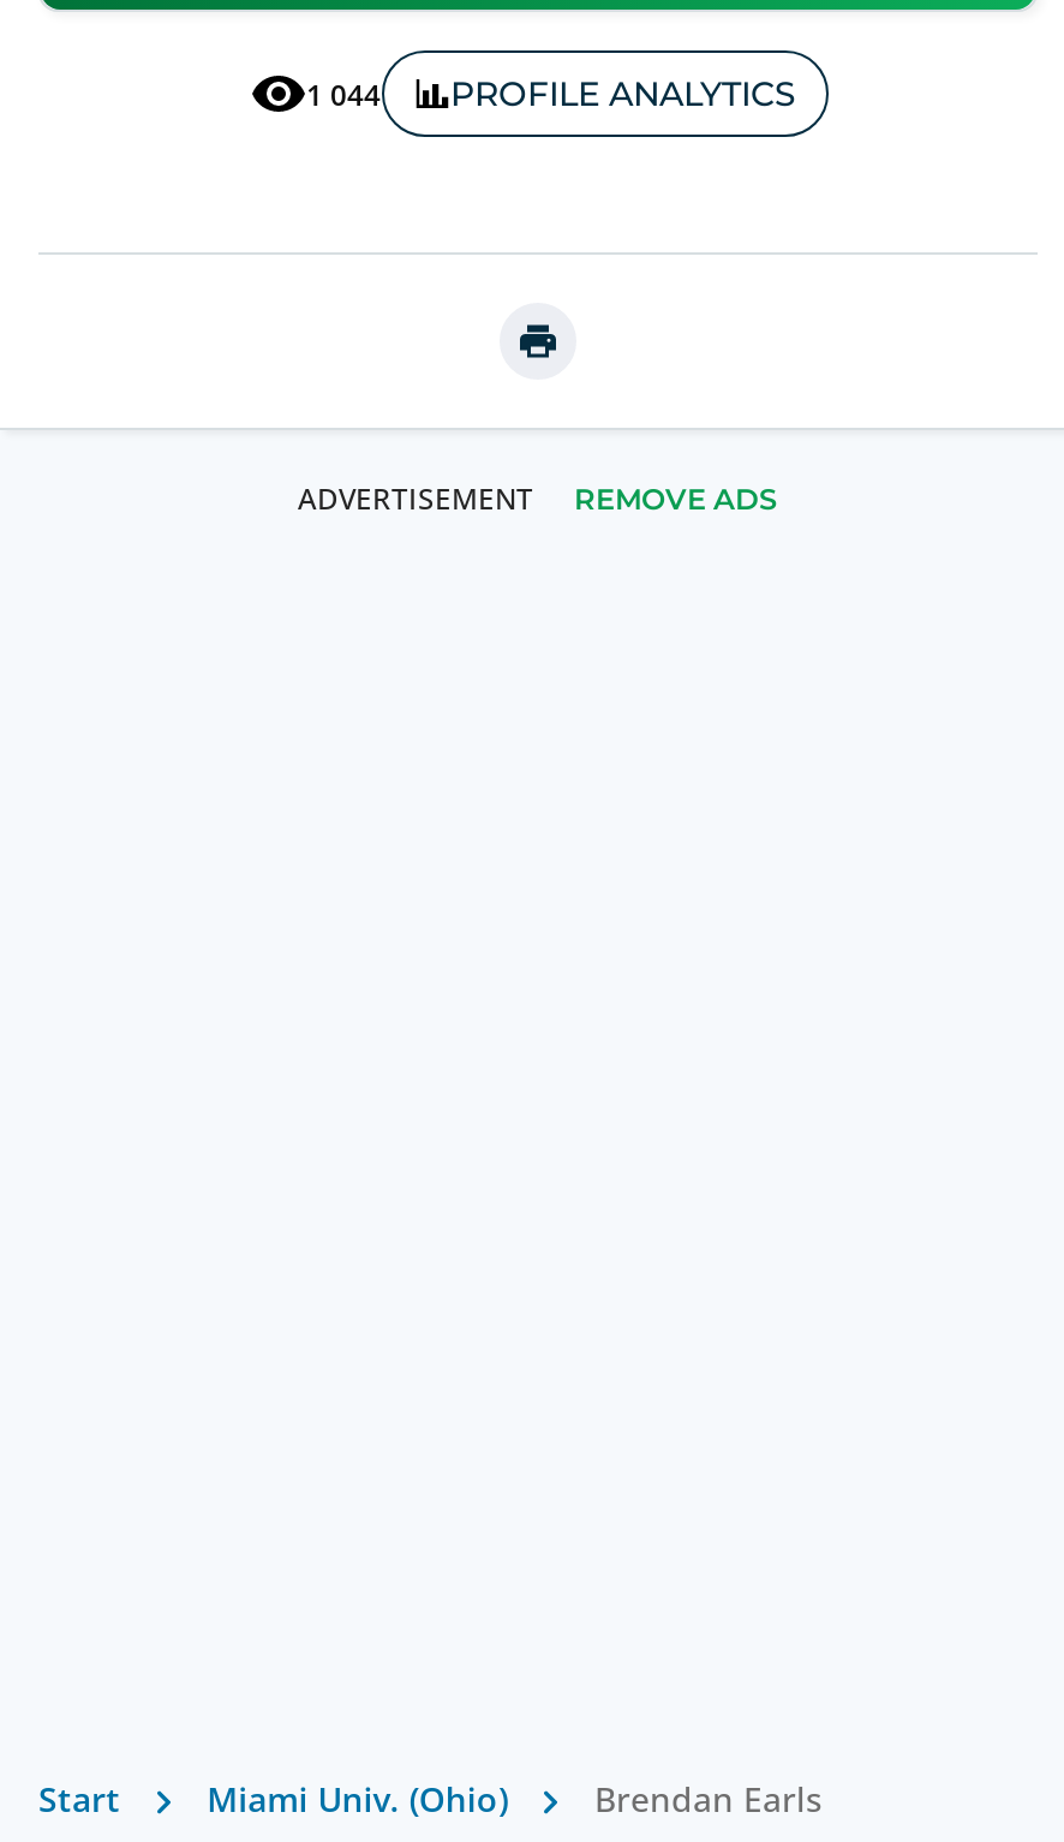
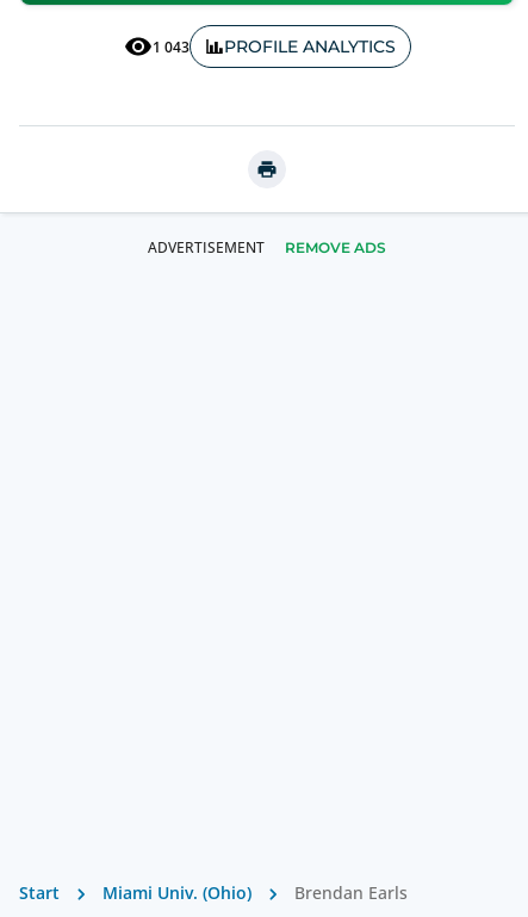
- 1 044 PROFILE ANALYTICS
+ 1 043 PROFILE ANALYTICS
